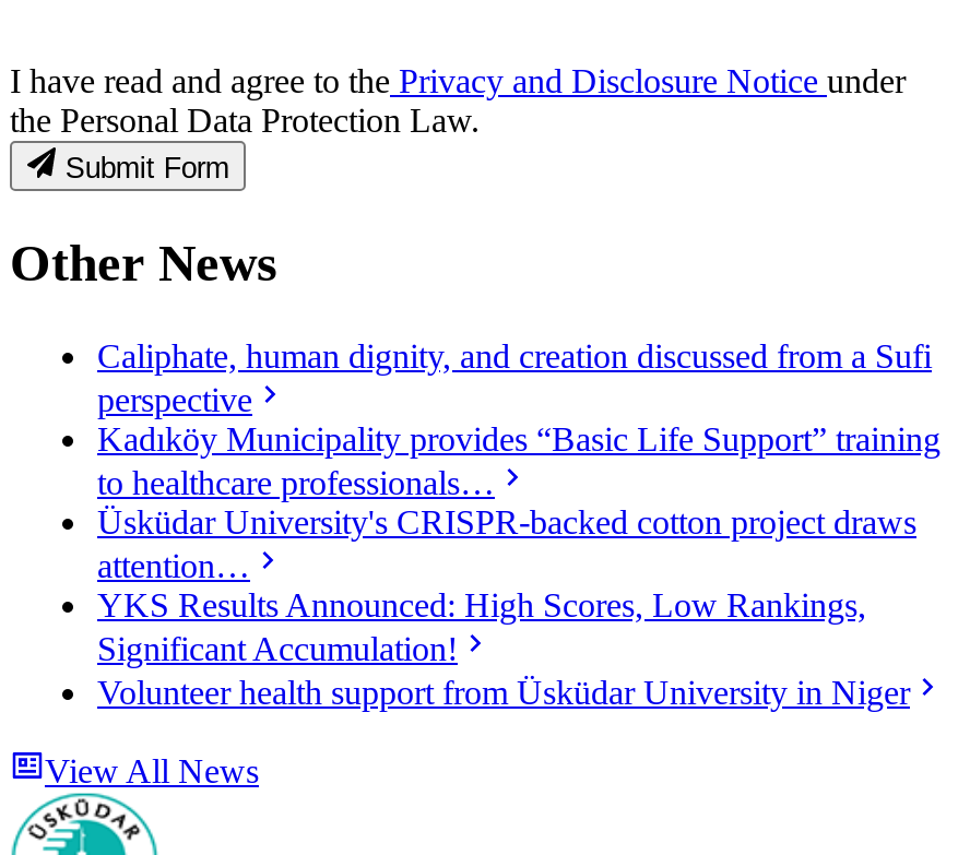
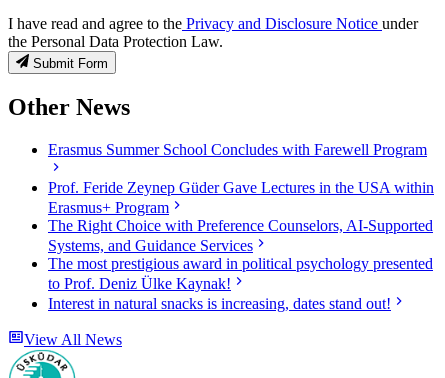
- Caliphate, human dignity, and creation discussed from a Sufi
- perspective
- Kadıköy Municipality provides “Basic Life Support” training
- to healthcare professionals…
- Üsküdar University's CRISPR-backed cotton project draws
- attention…
- YKS Results Announced: High Scores, Low Rankings,
- Significant Accumulation!
- Volunteer health support from Üsküdar University in Niger
+ Erasmus Summer School Concludes with Farewell Program
+ Prof. Feride Zeynep Güder Gave Lectures in the USA within
+ Erasmus+ Program
+ The Right Choice with Preference Counselors, AI-Supported
+ Systems, and Guidance Services
+ The most prestigious award in political psychology presented
+ to Prof. Deniz Ülke Kaynak!
+ Interest in natural snacks is increasing, dates stand out!
